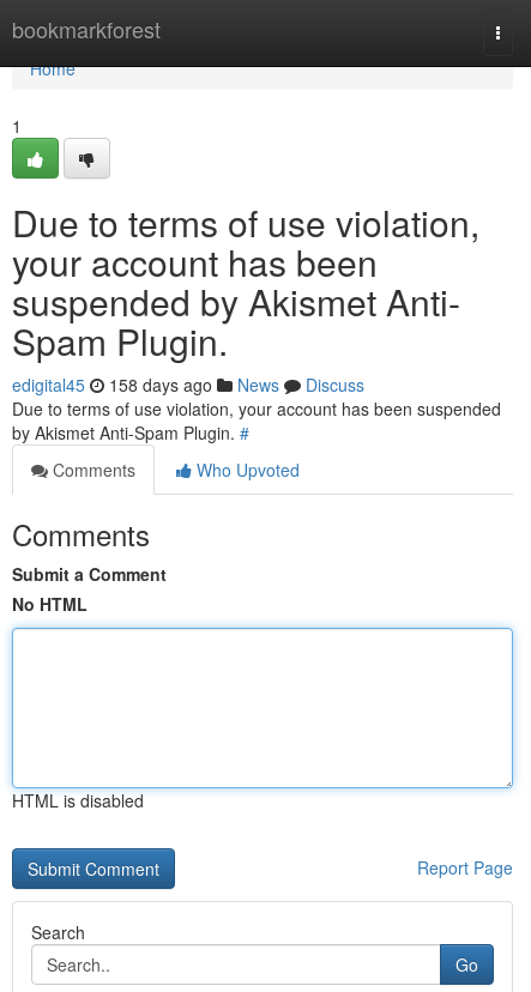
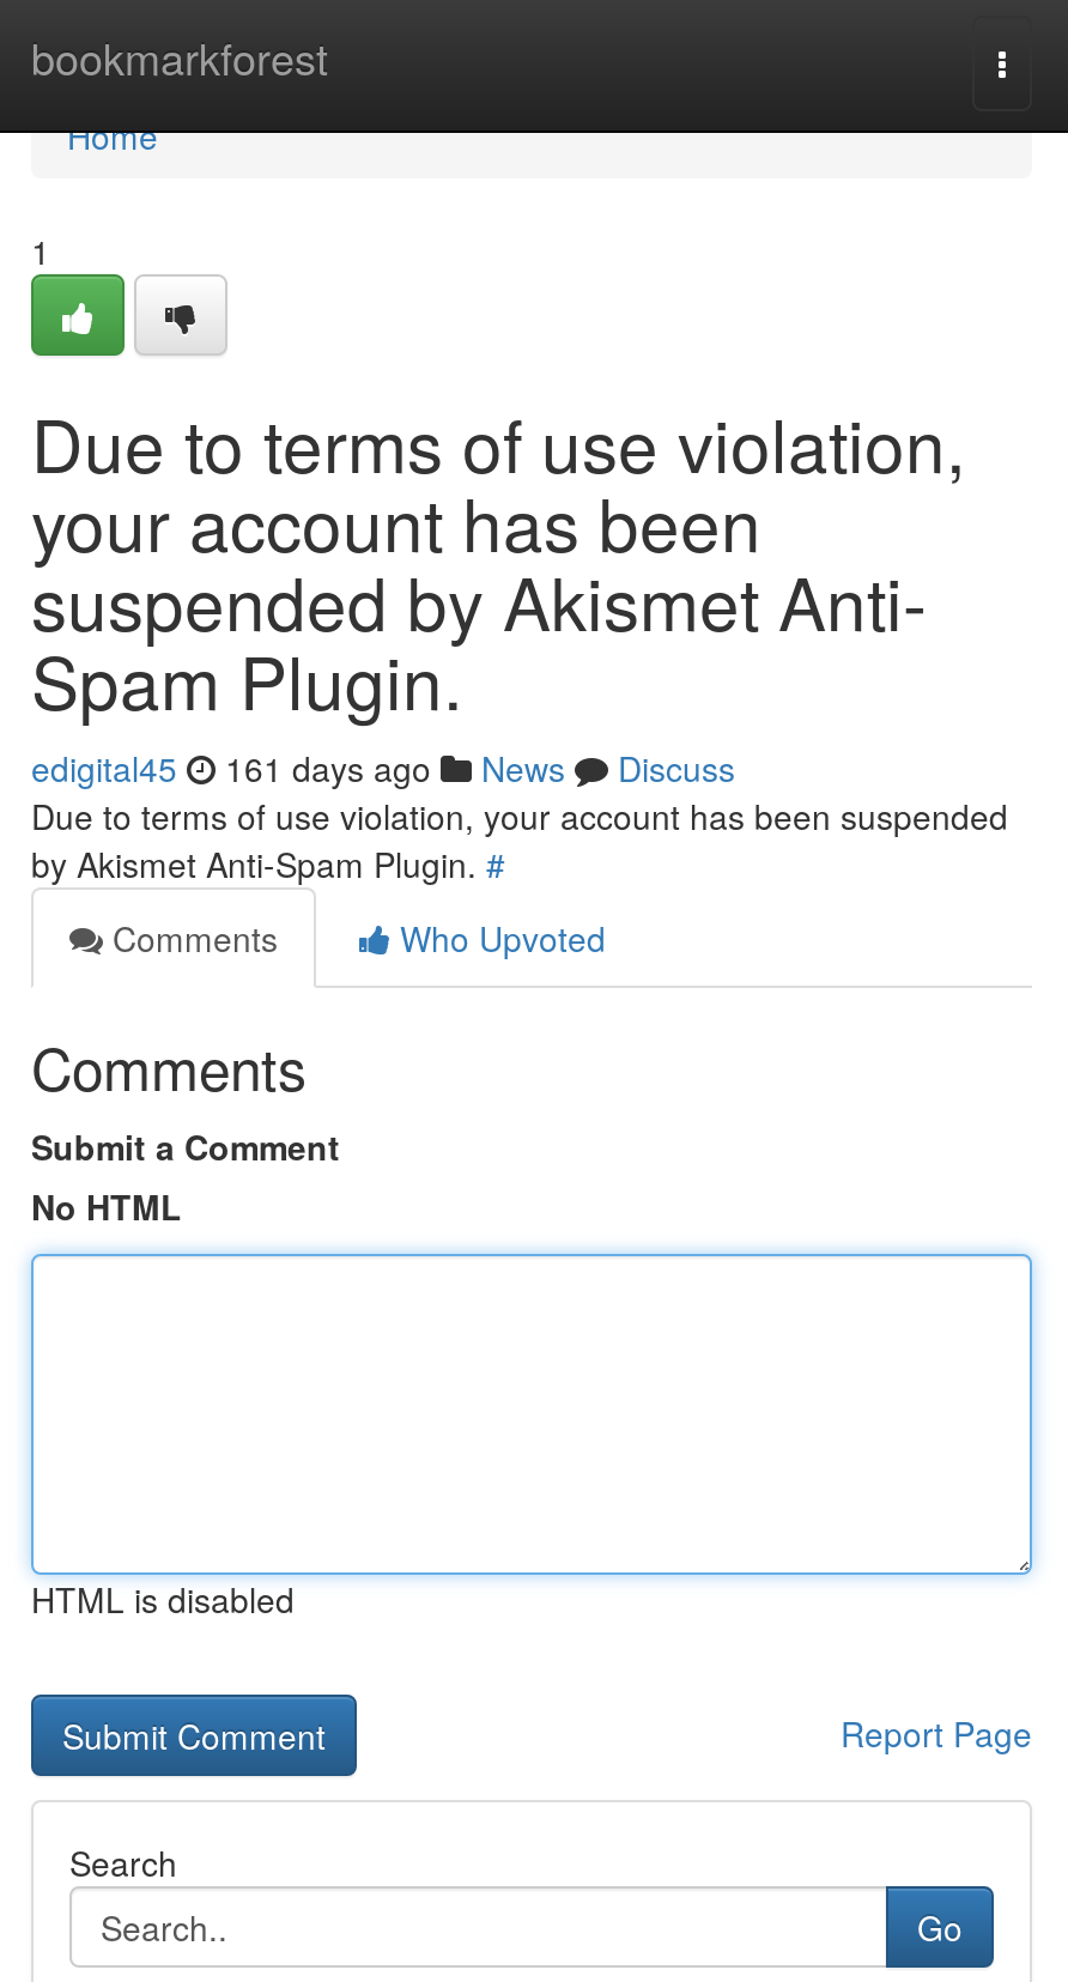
- edigital45 158 days ago News Discuss
+ edigital45 161 days ago News Discuss
